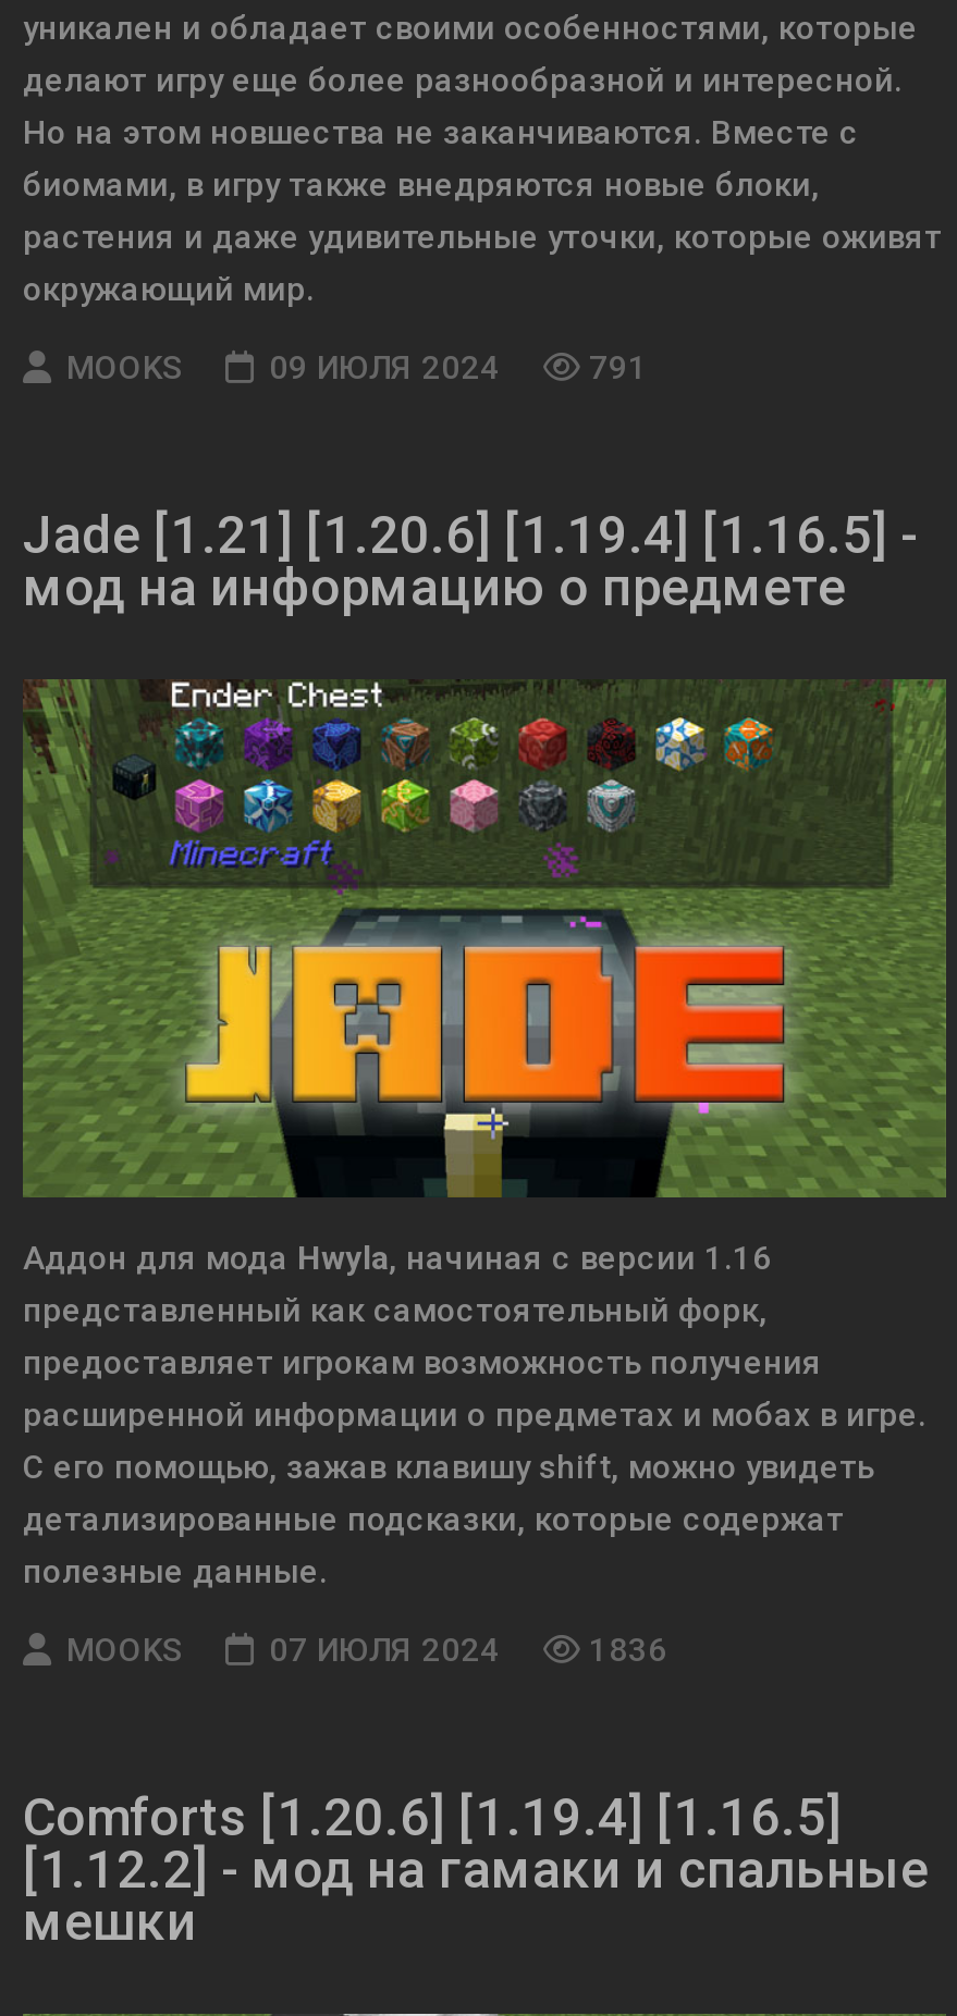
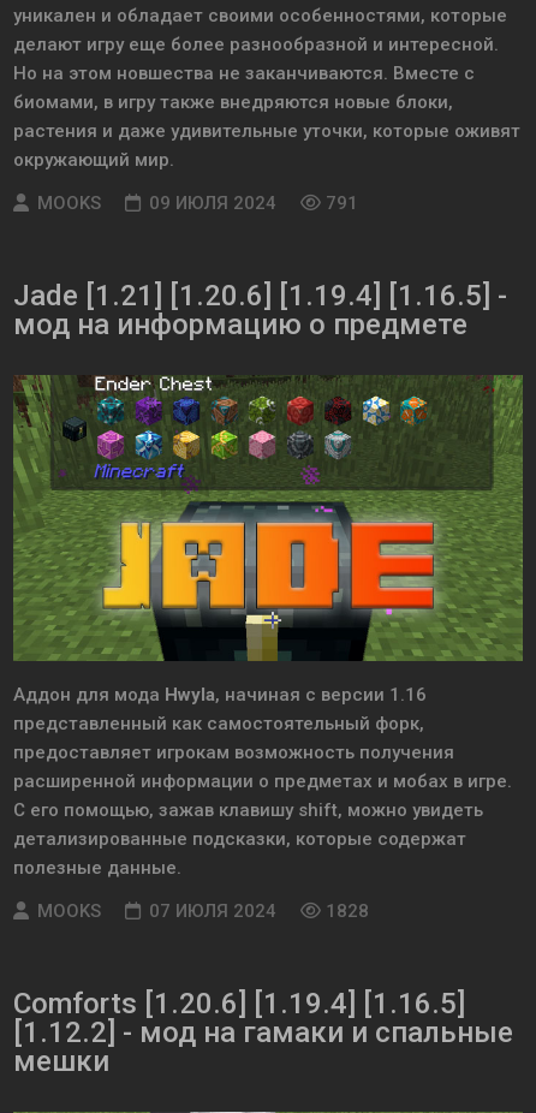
- 1836
+ 1828
